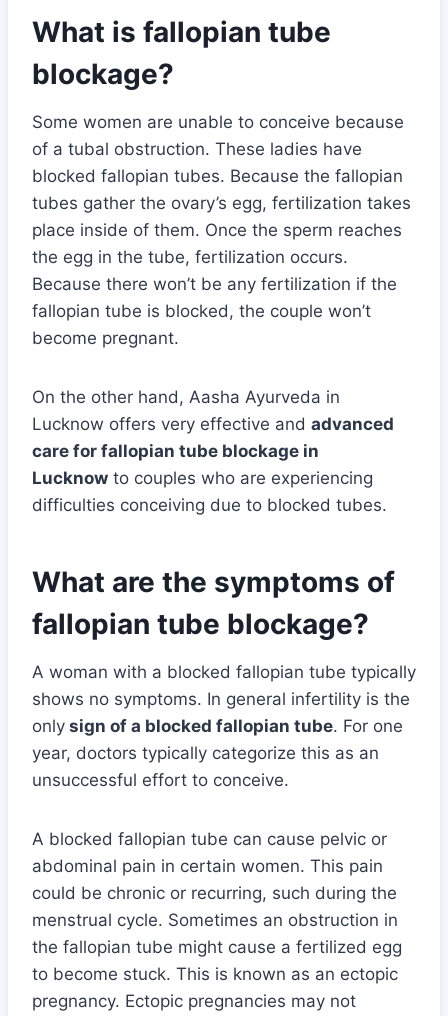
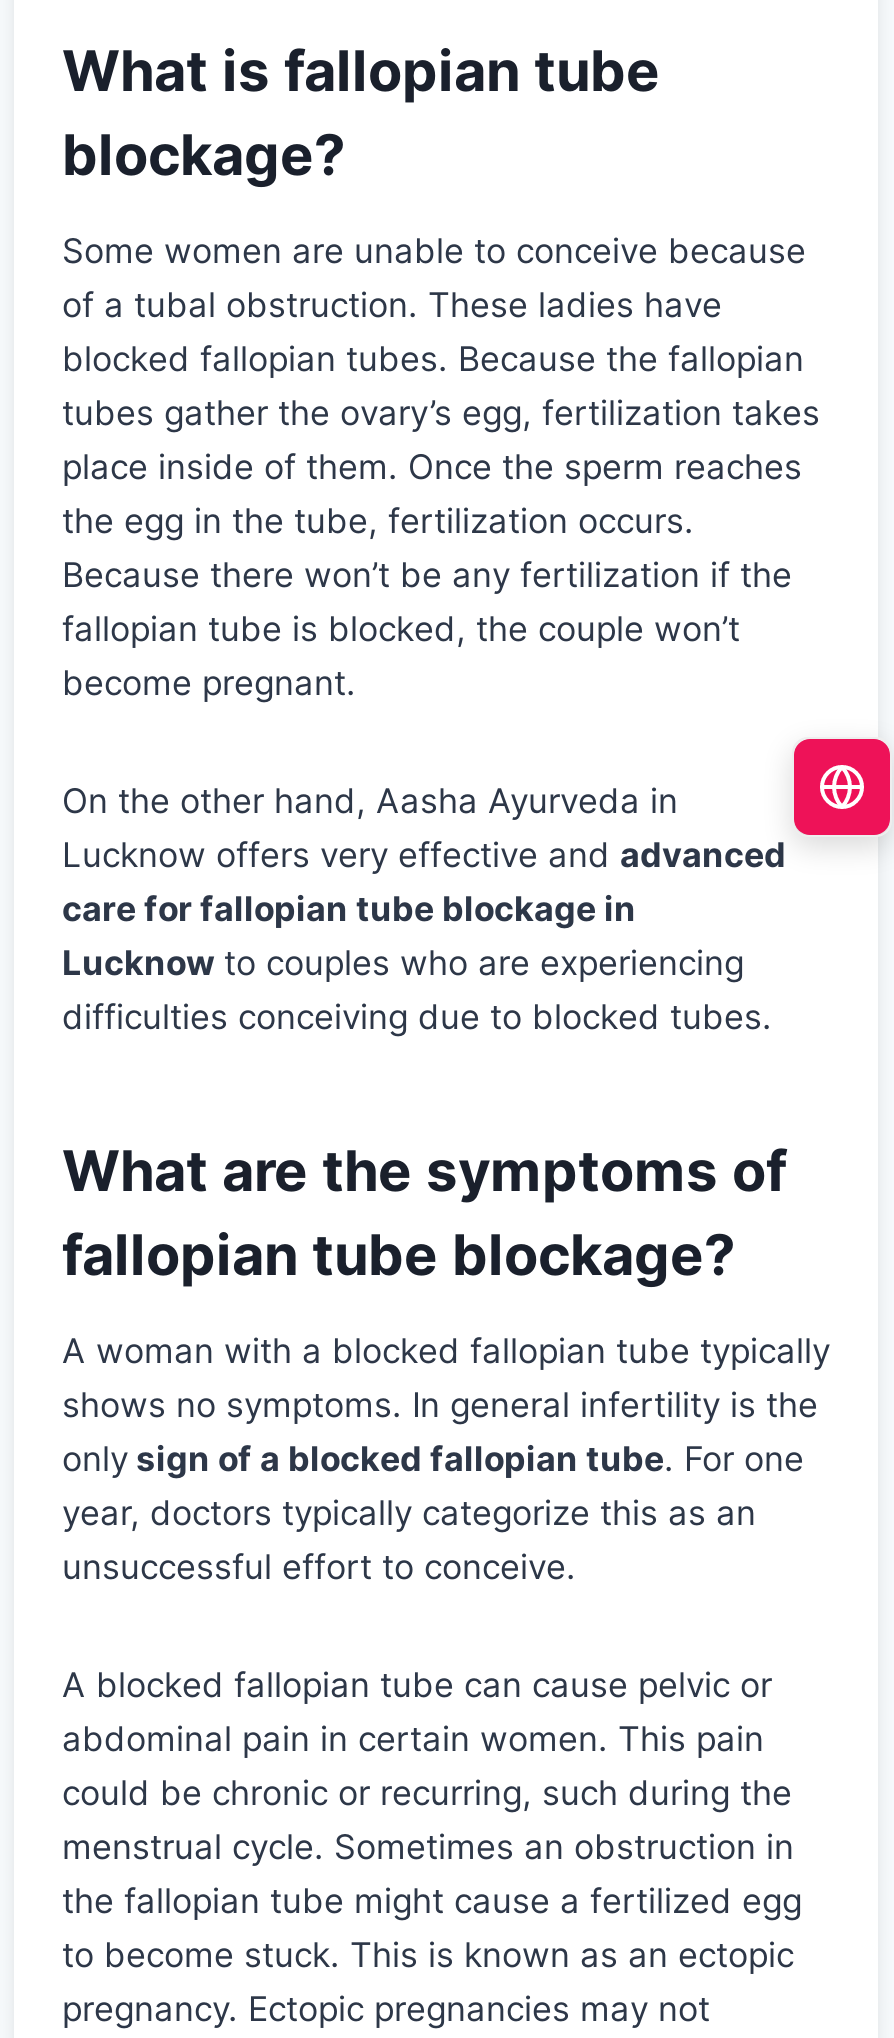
+ [image]
